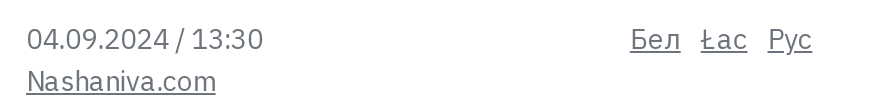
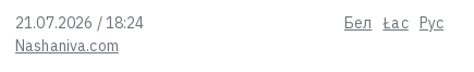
- 04.09.2024 / 13:30
+ 21.07.2026 / 18:24
